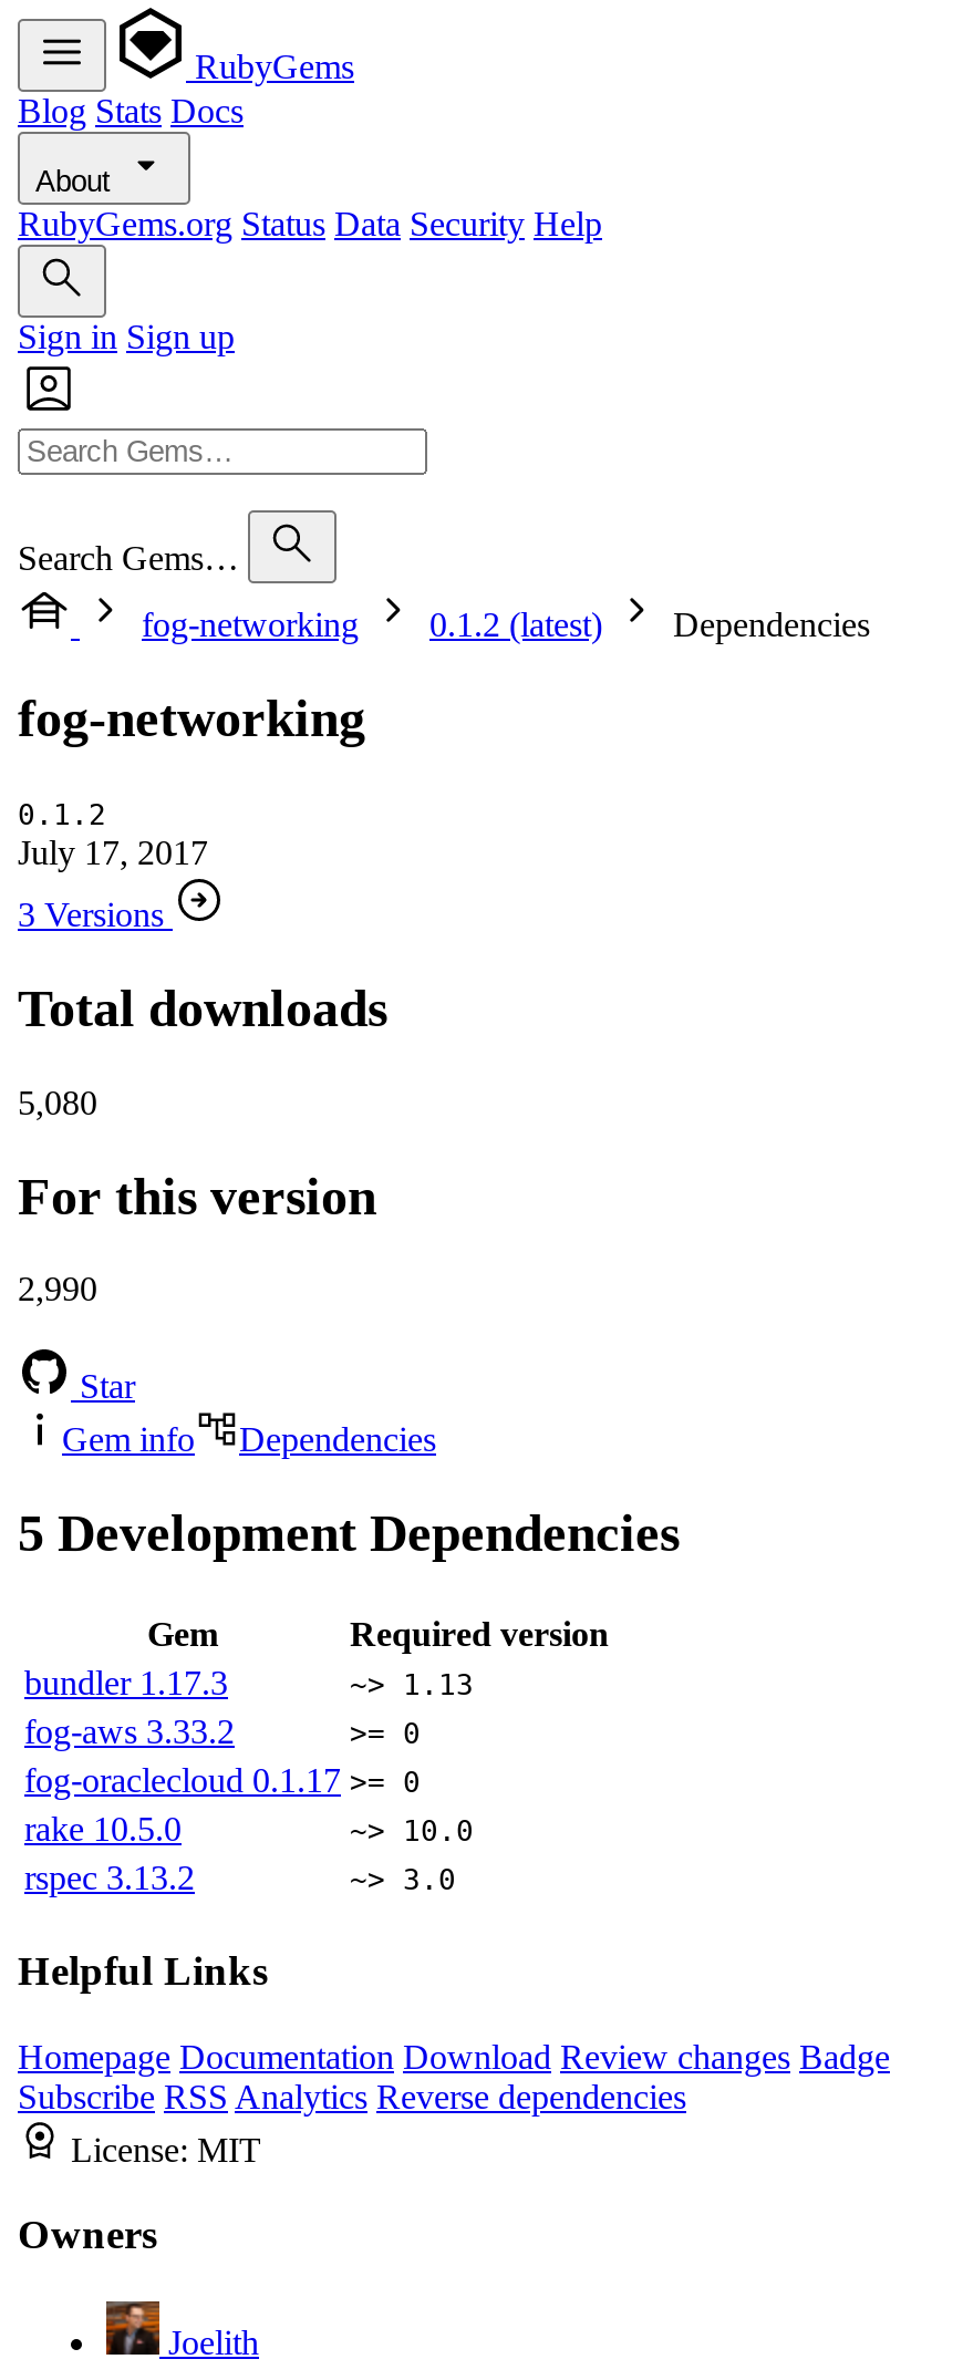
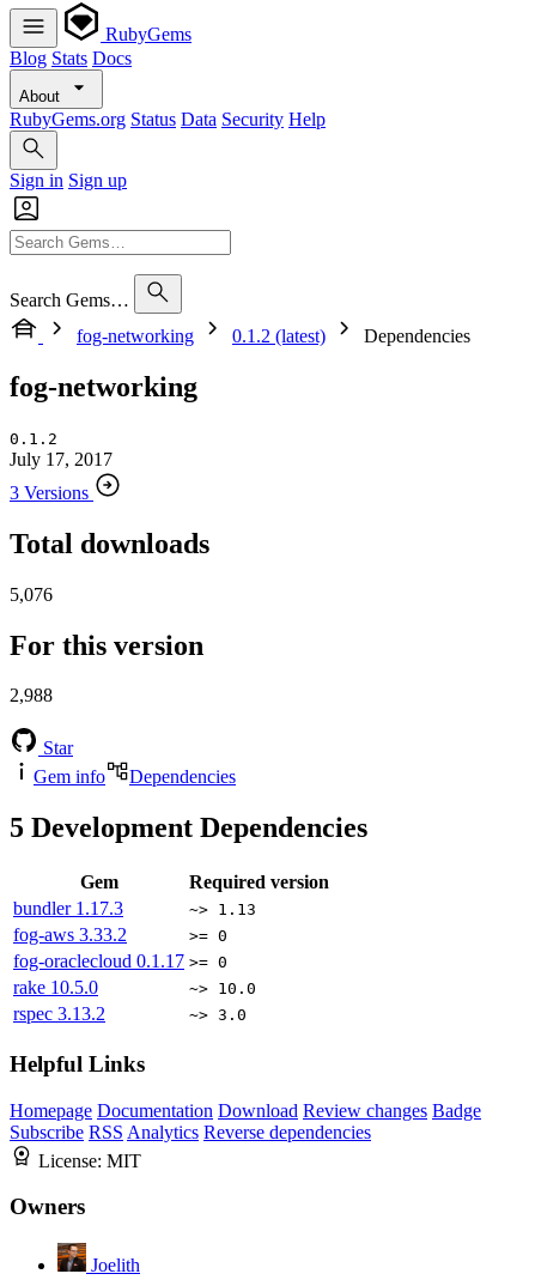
- 5,080
+ 5,076

- 2,990
+ 2,988
